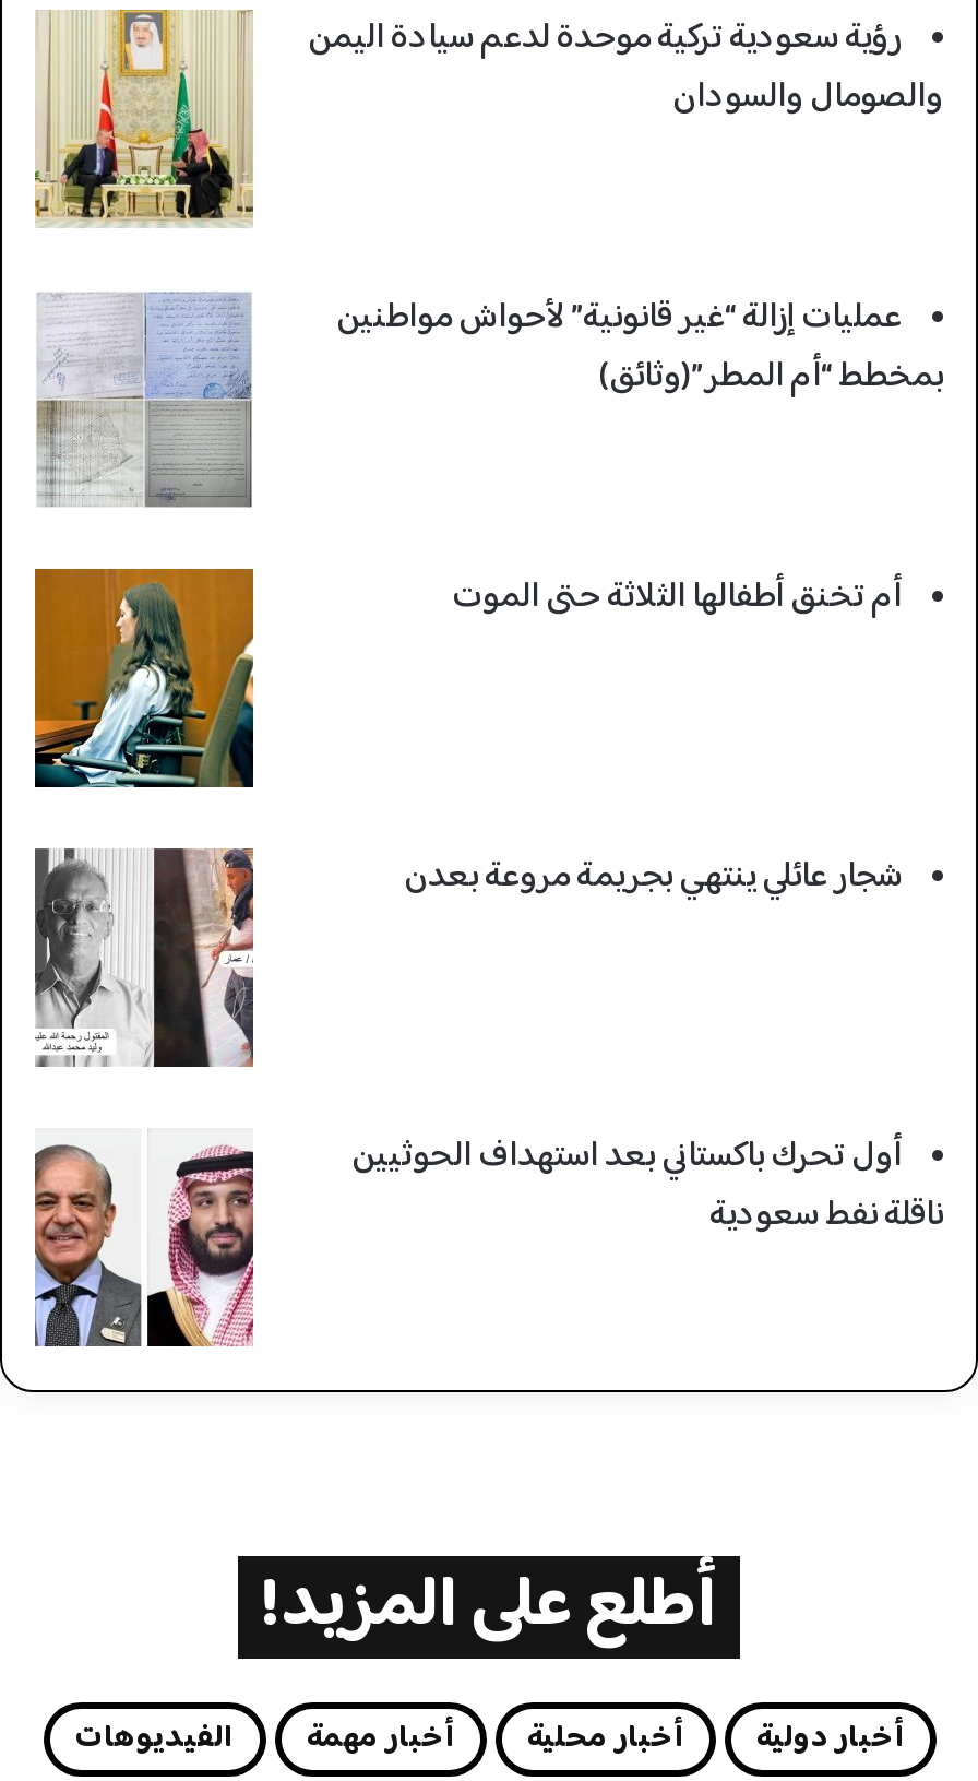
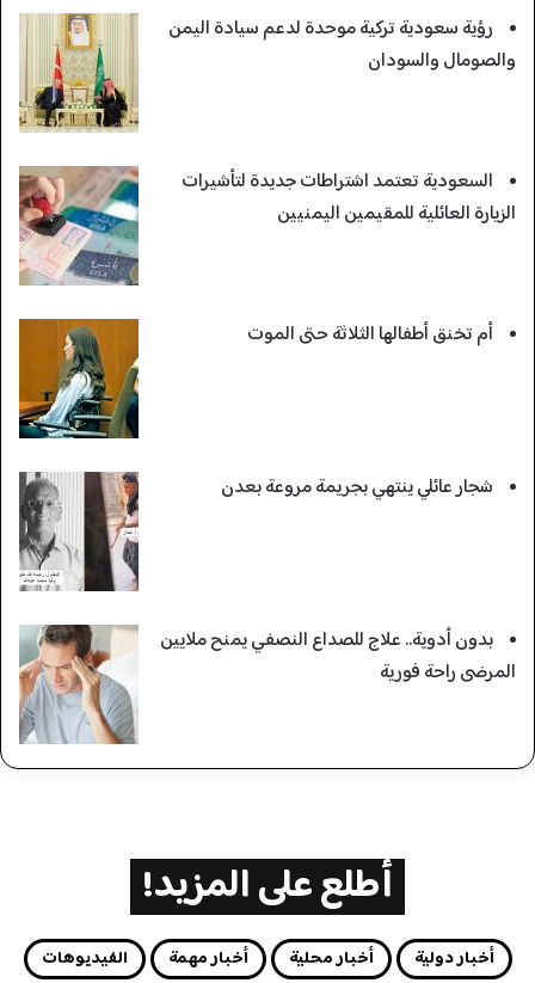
- [image]
- عمليات إزالة “غير قانونية” لأحواش مواطنين
- بمخطط “أم المطر”(وثائق)
+ [image]
+ السعودية تعتمد اشتراطات جديدة لتأشيرات
+ الزيارة العائلية للمقيمين اليمنيين

- [image]
+ [image]

- أول تحرك باكستاني بعد استهداف الحوثيين
- ناقلة نفط سعودية
+ بدون أدوية.. علاج للصداع النصفي يمنح ملايين
+ المرضى راحة فورية
